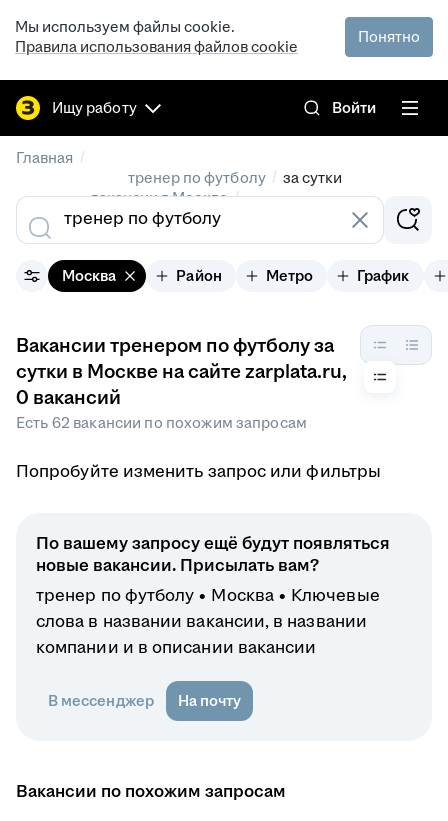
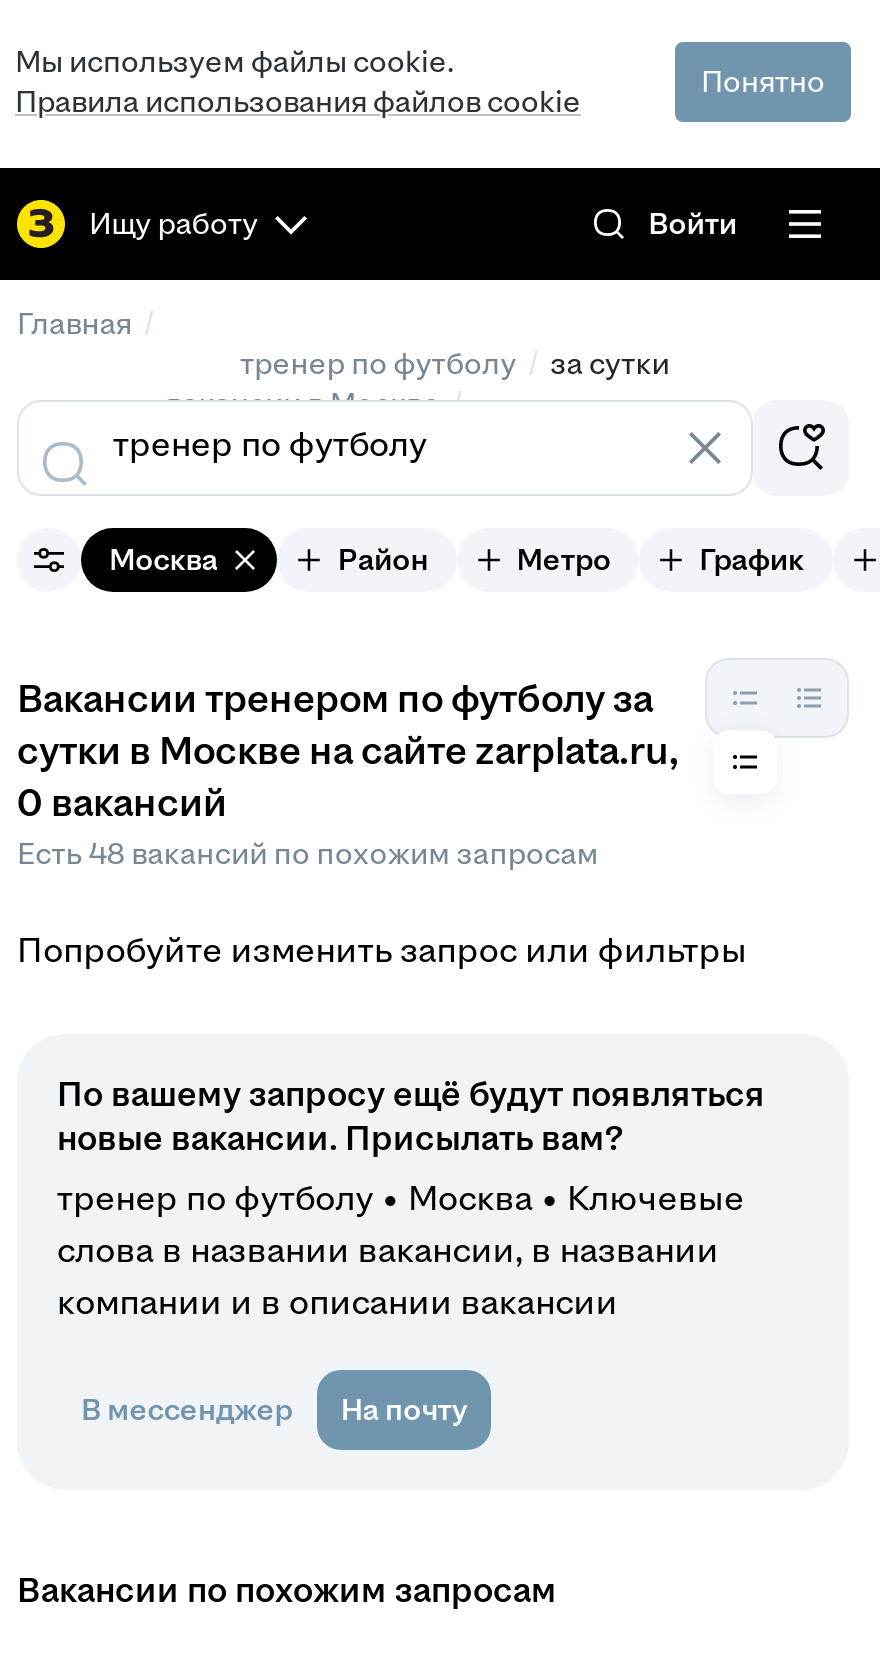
- Есть 62 вакансии по похожим запросам
+ Есть 48 вакансий по похожим запросам
